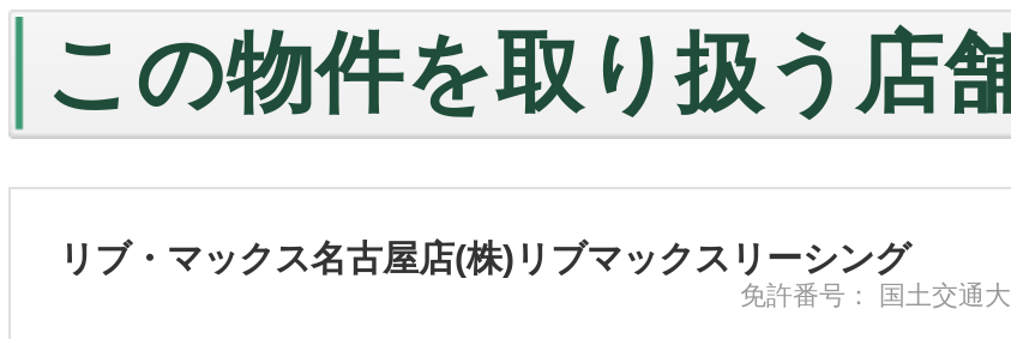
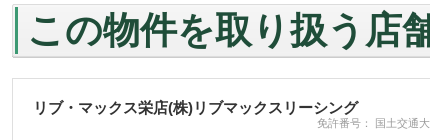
- リブ・マックス名古屋店(株)リブマックスリーシング
+ リブ・マックス栄店(株)リブマックスリーシング
